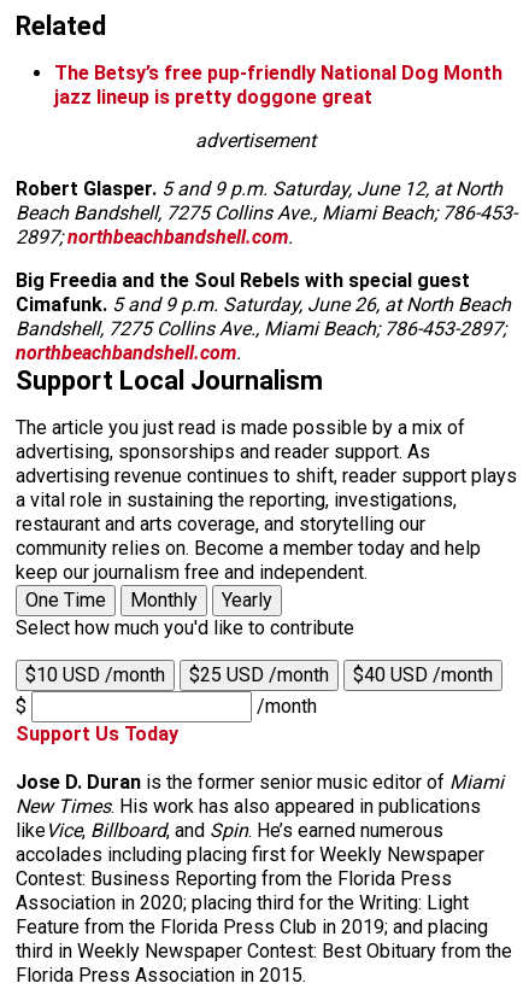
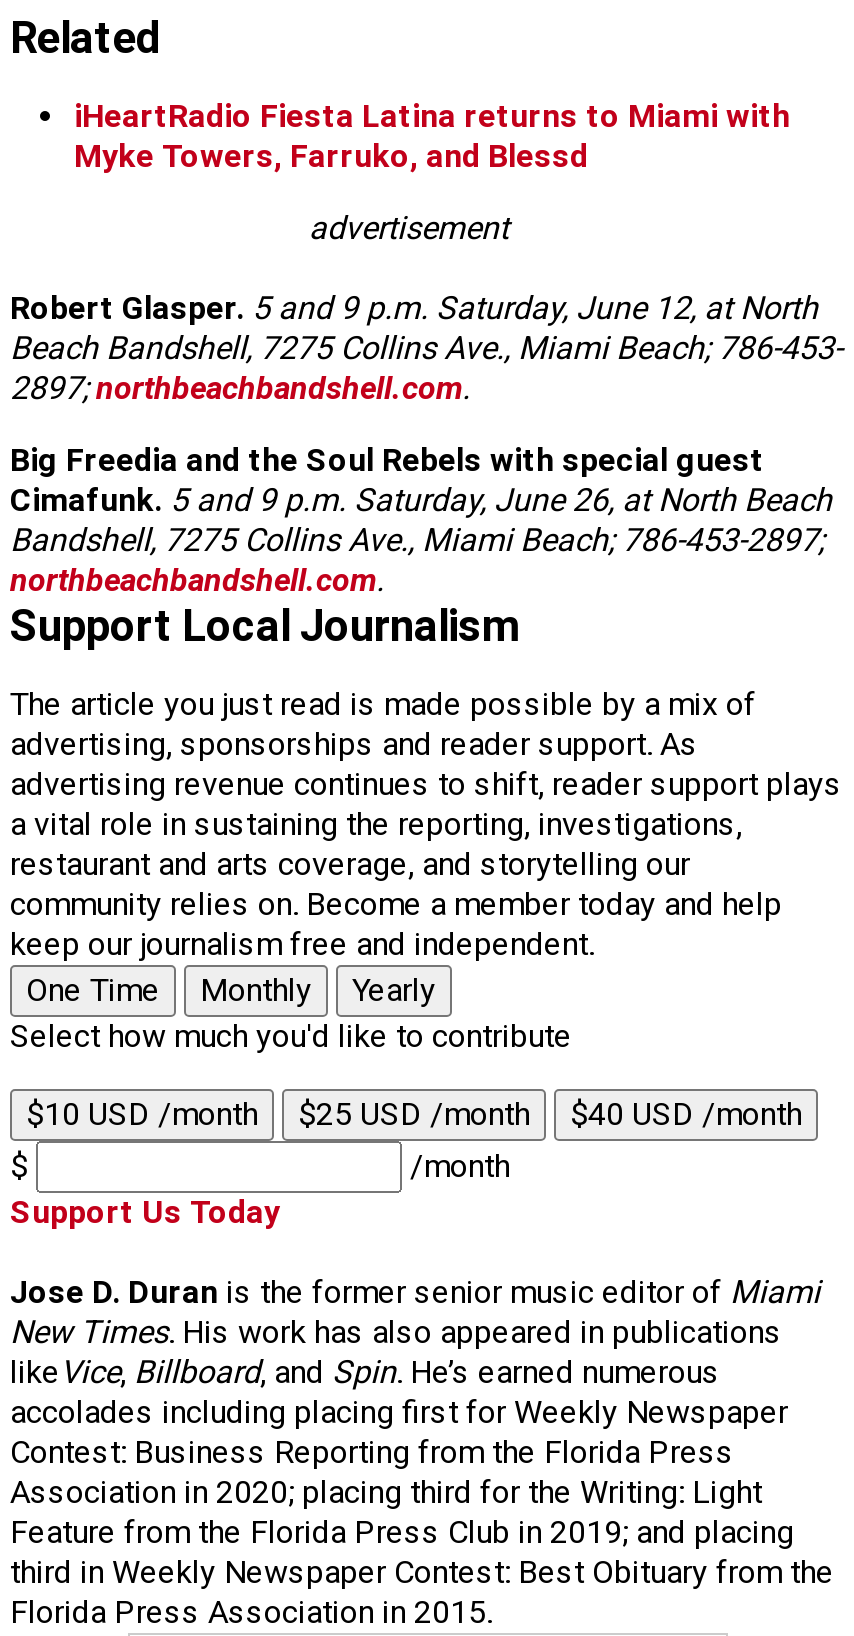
- The Betsy’s free pup-friendly National Dog Month
- jazz lineup is pretty doggone great
+ iHeartRadio Fiesta Latina returns to Miami with
+ Myke Towers, Farruko, and Blessd
